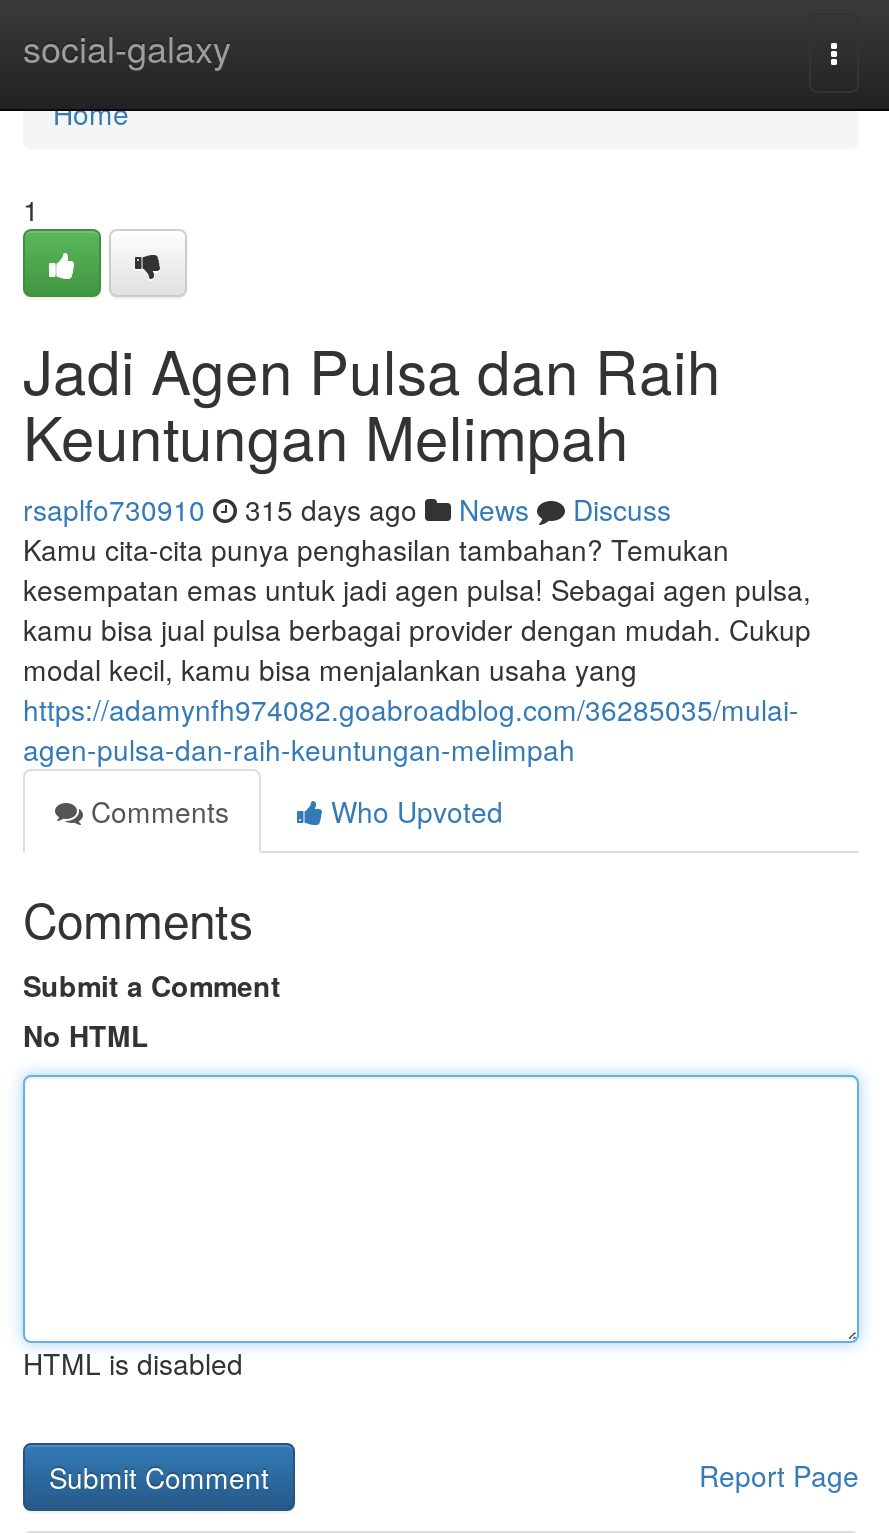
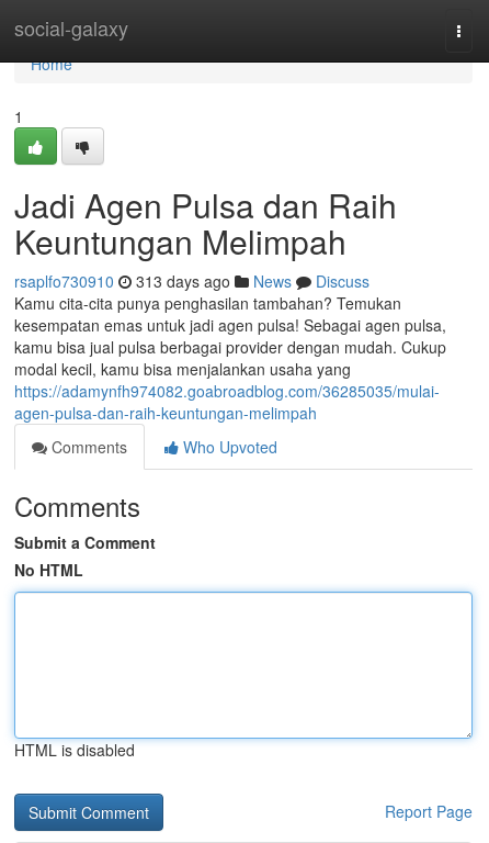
- rsaplfo730910 315 days ago News Discuss
+ rsaplfo730910 313 days ago News Discuss
